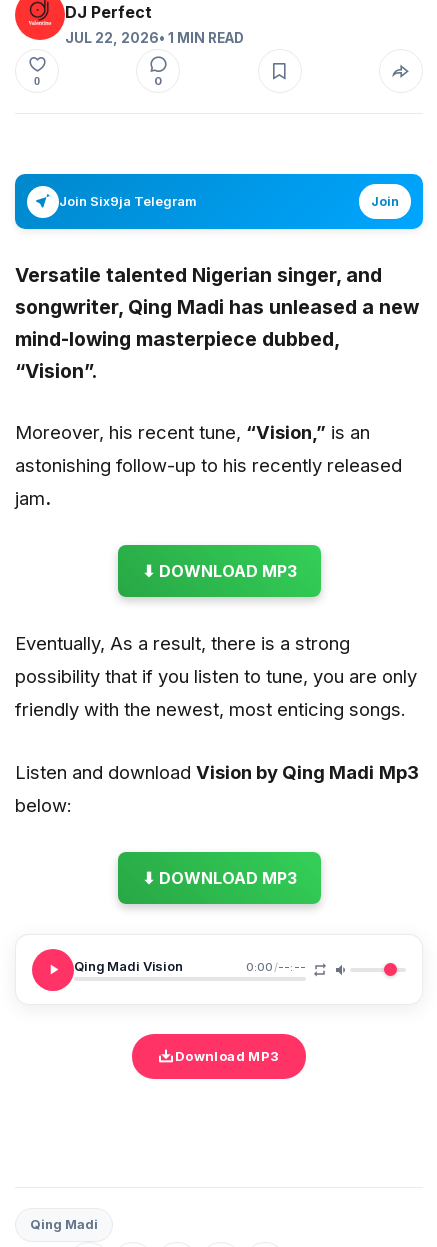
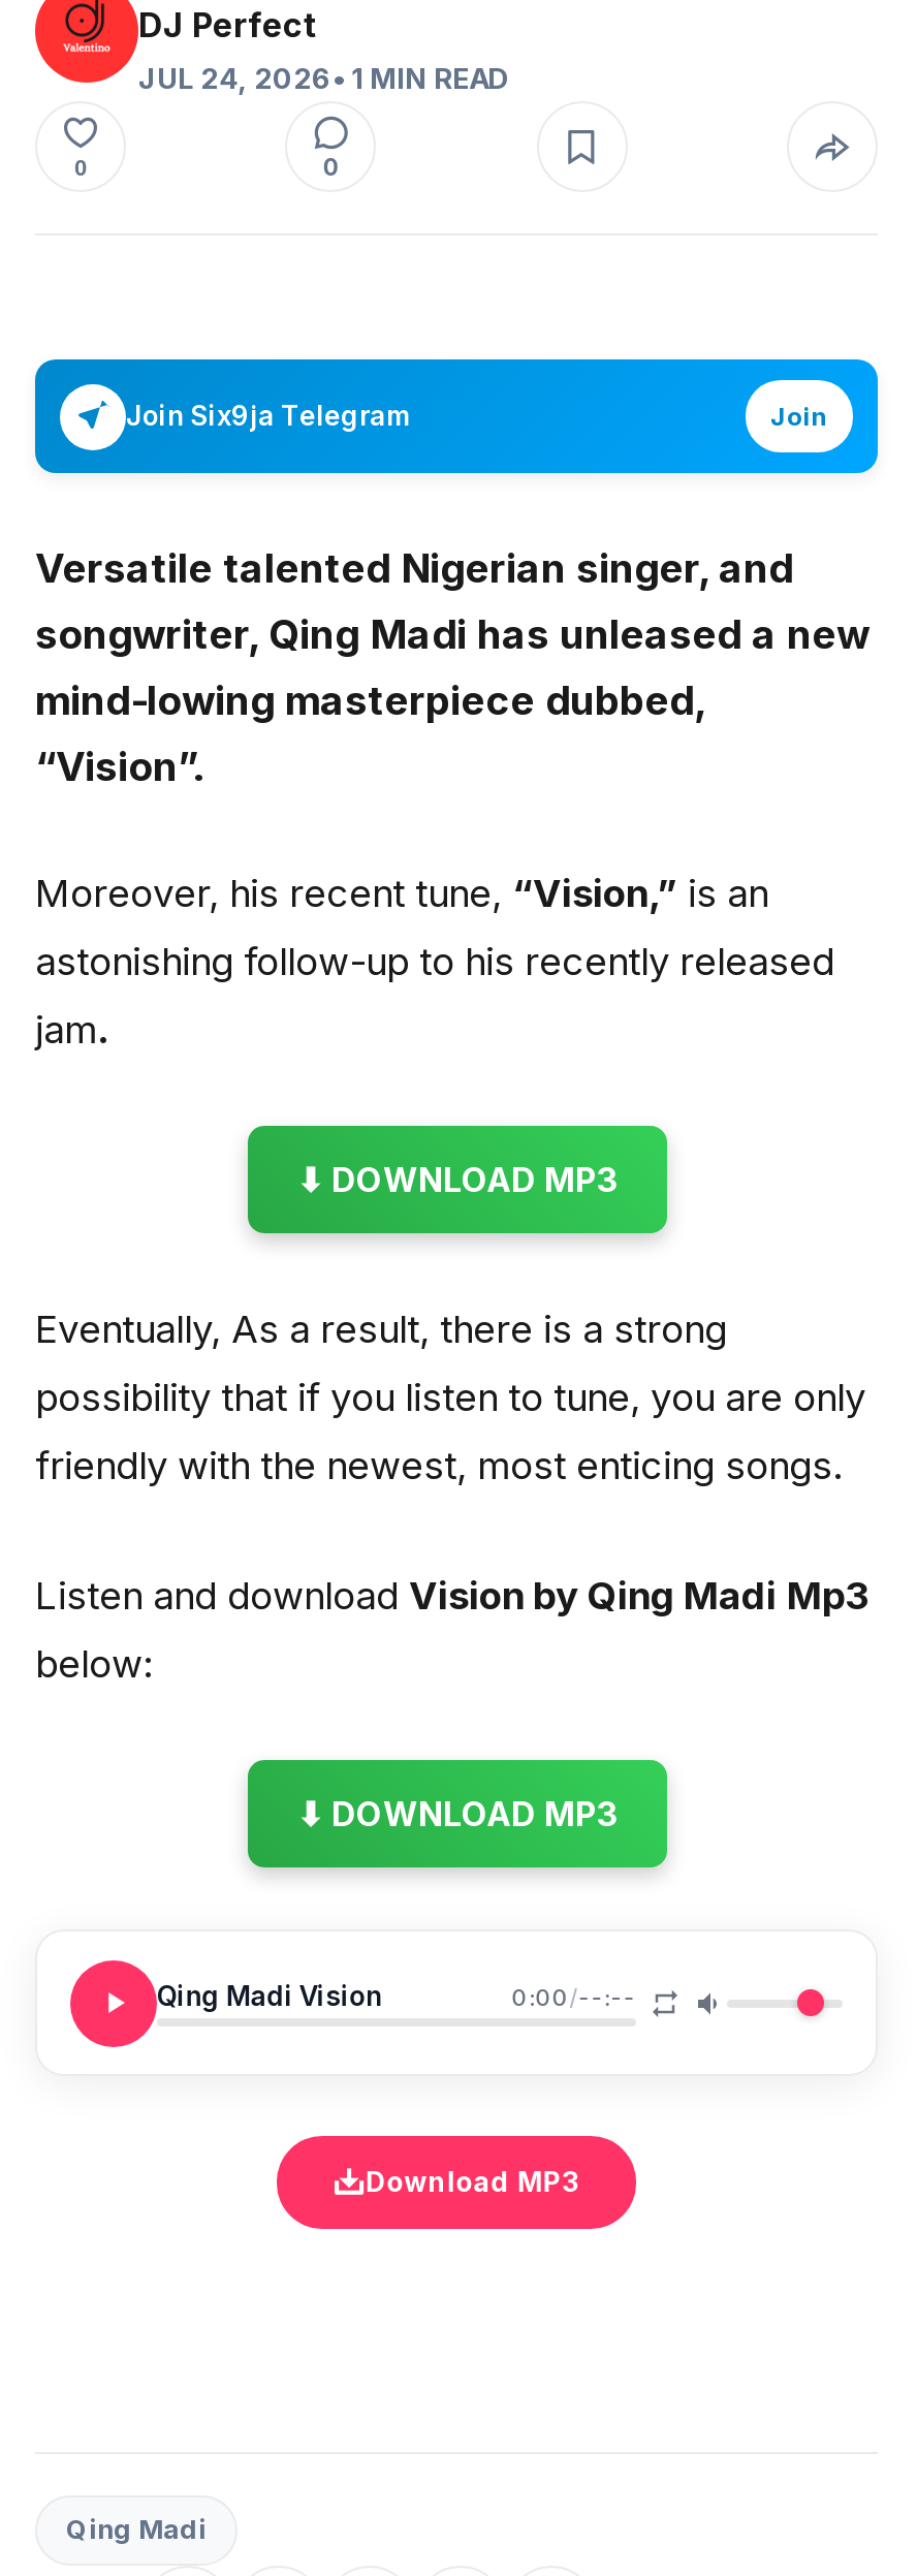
- JUL 22, 2026 • 1 MIN READ
+ JUL 24, 2026 • 1 MIN READ
